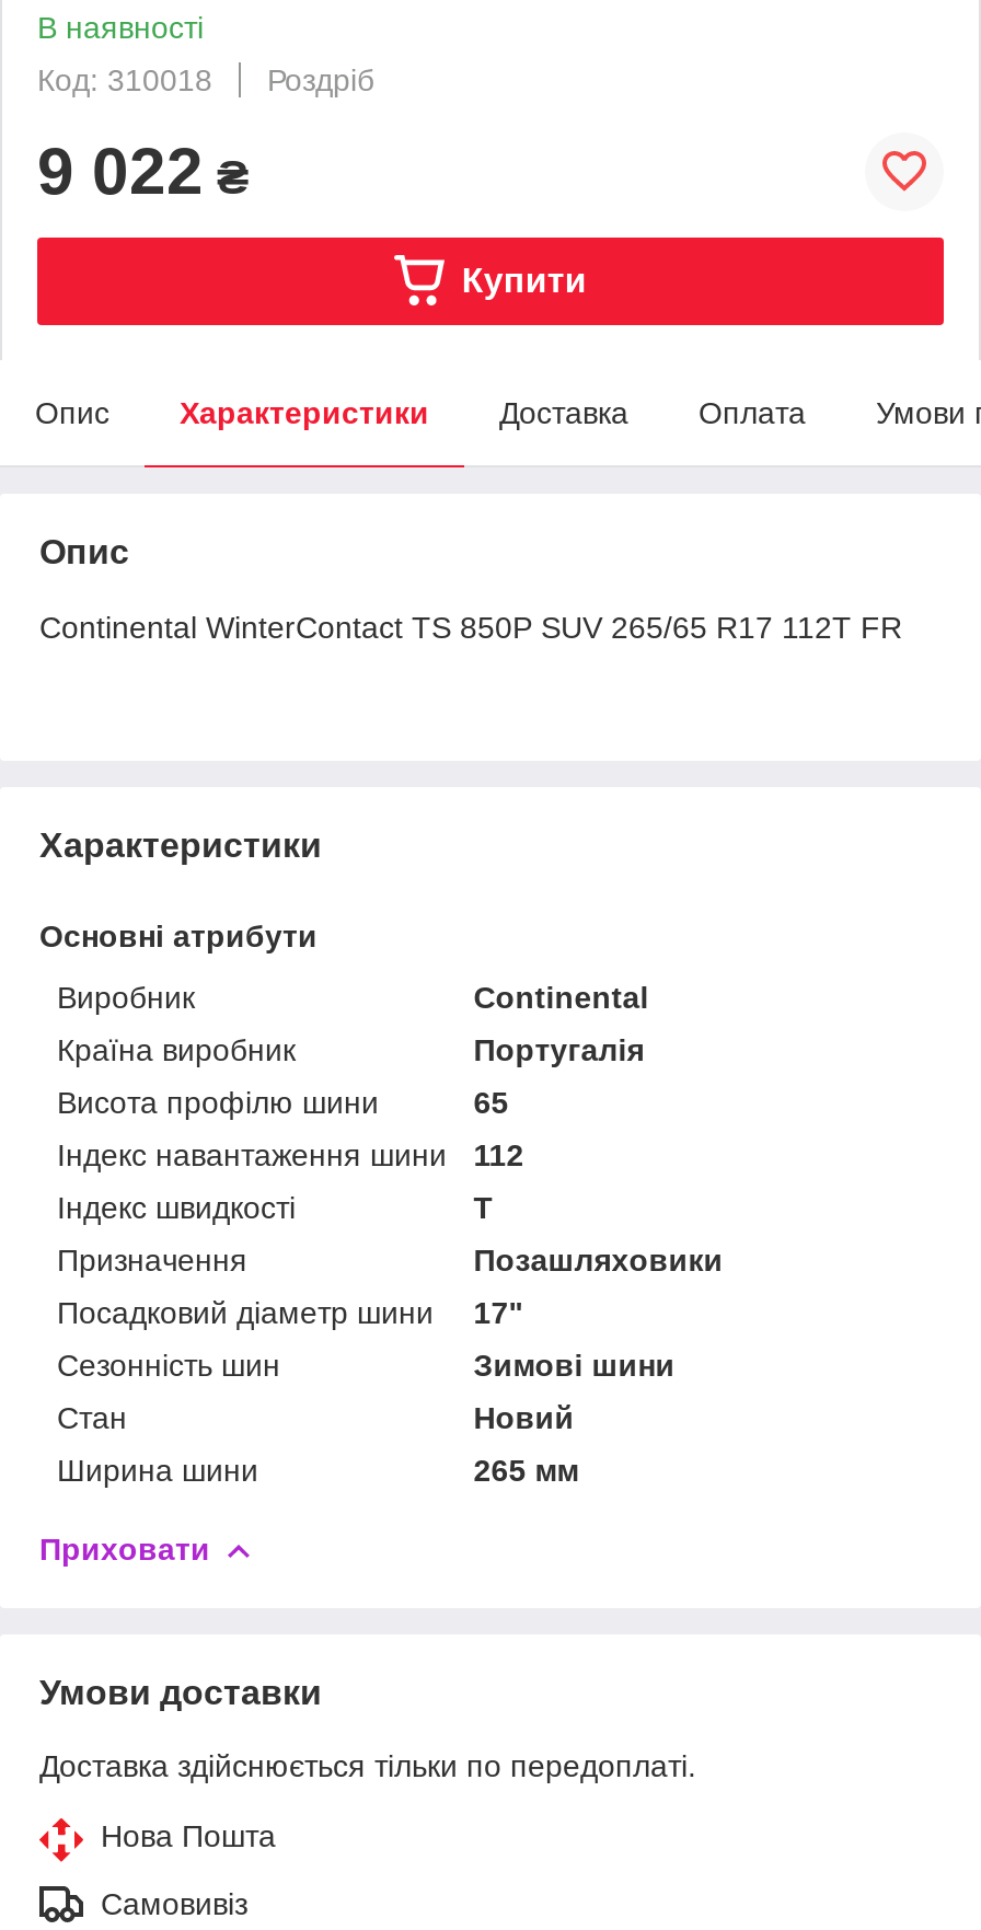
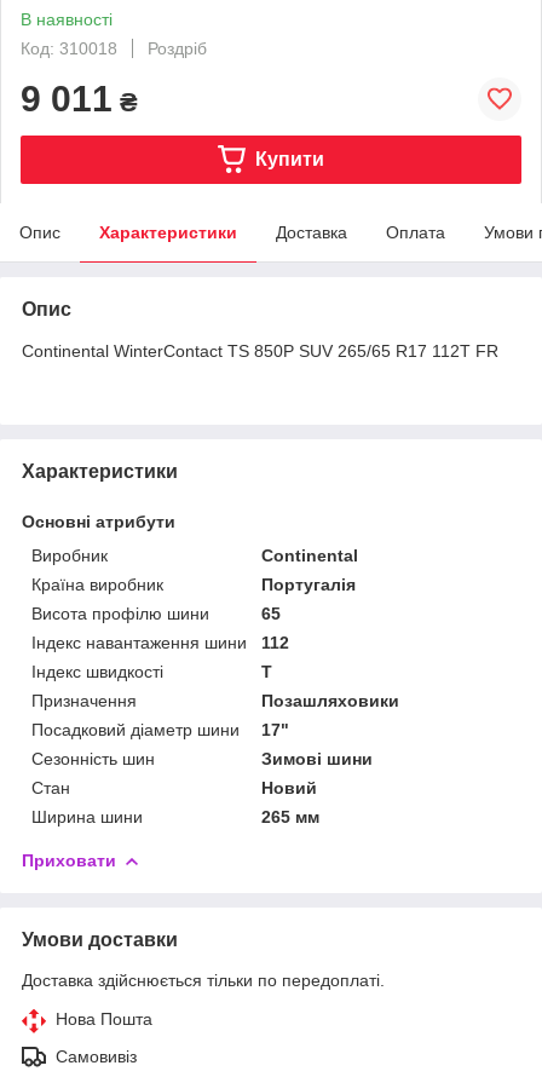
- 9 022 ₴
+ 9 011 ₴
